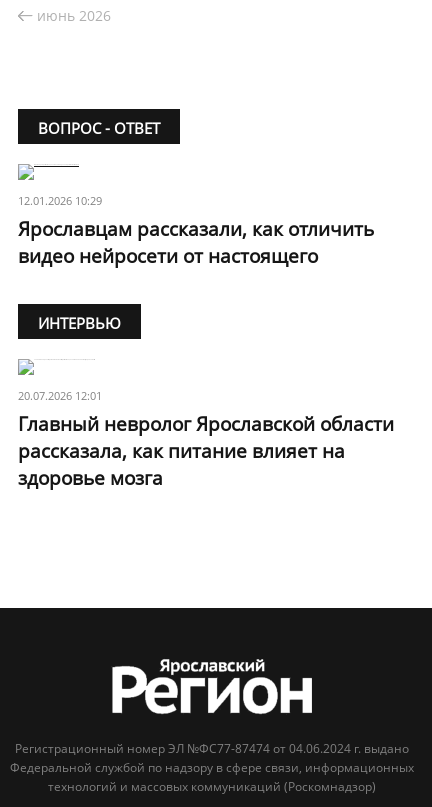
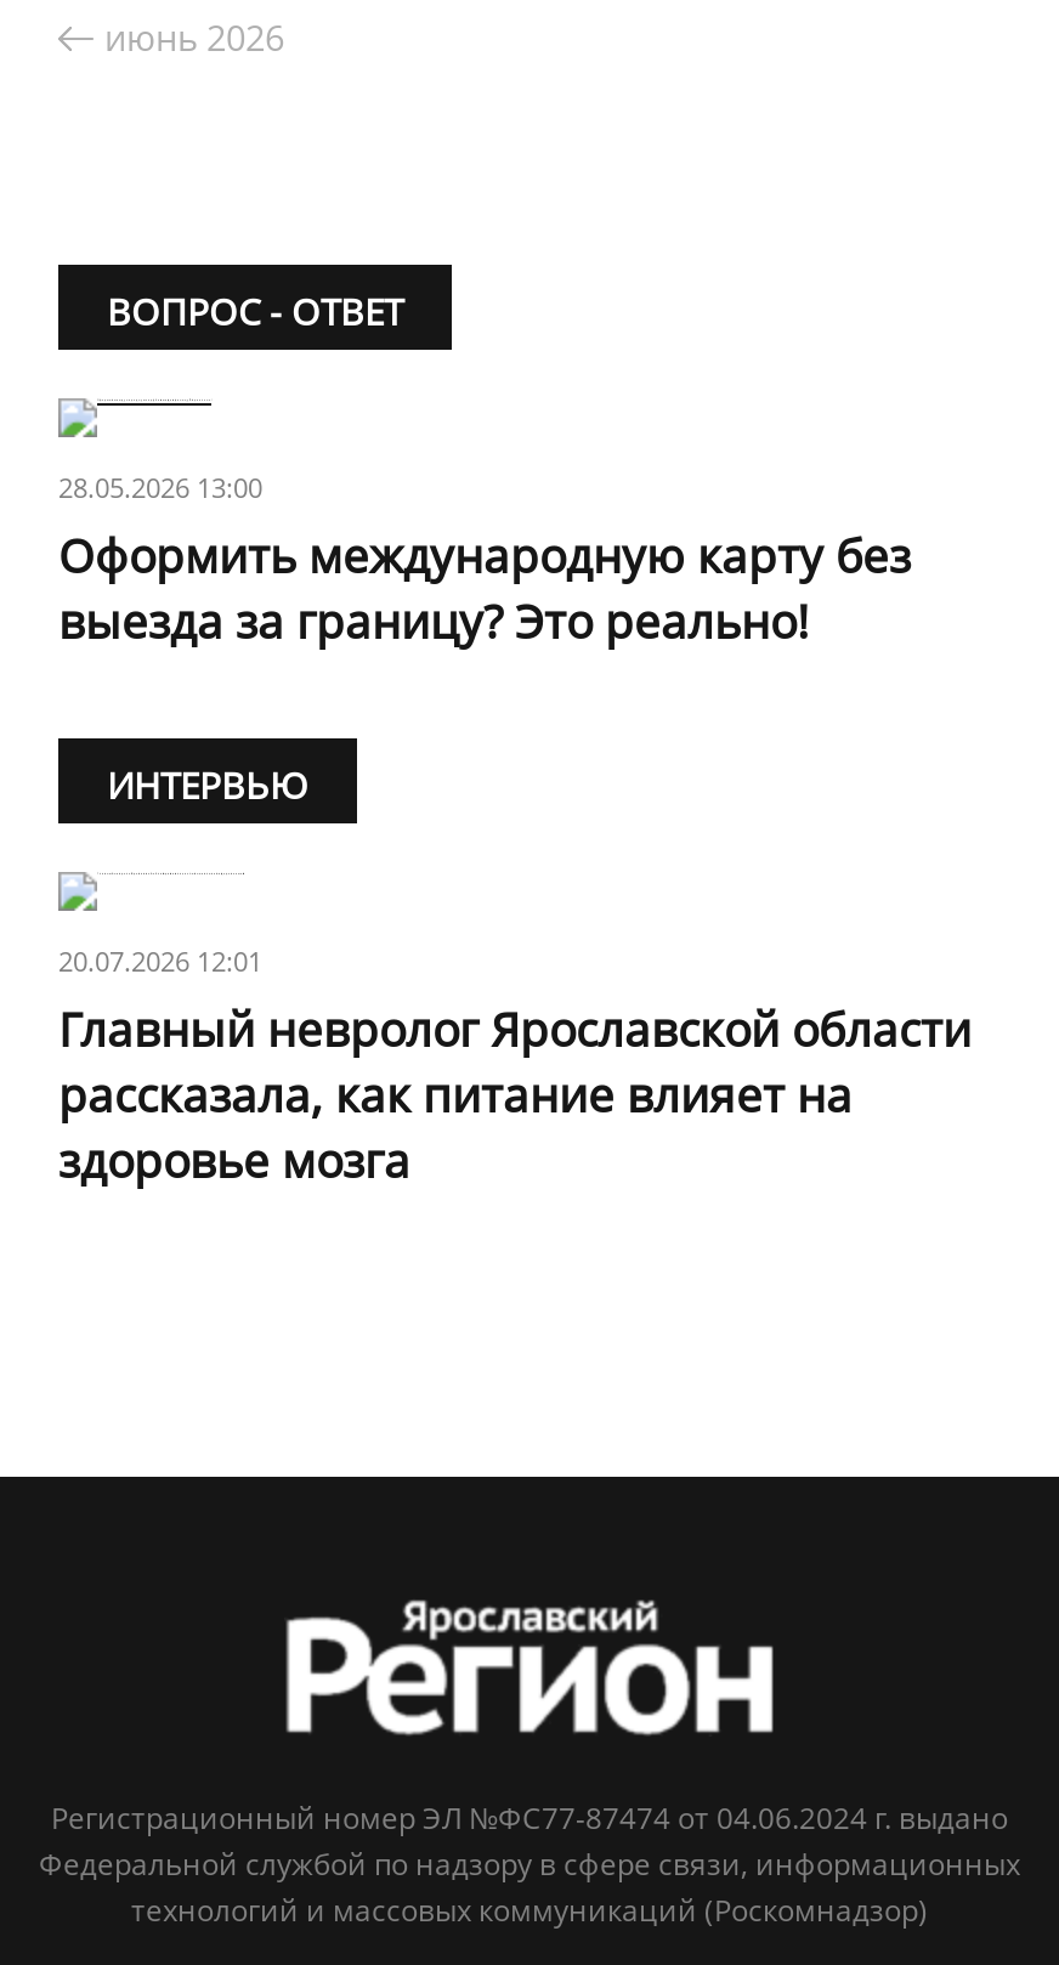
- 12.01.2026 10:29
- Ярославцам рассказали, как отличить
- видео нейросети от настоящего
+ 28.05.2026 13:00
+ Оформить международную карту без
+ выезда за границу? Это реально!
